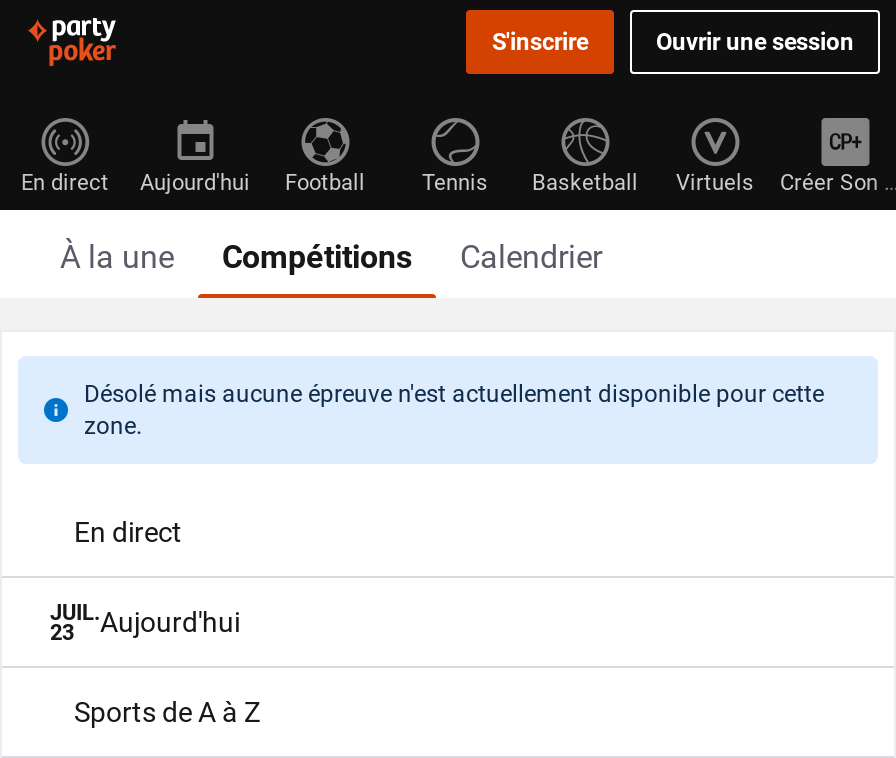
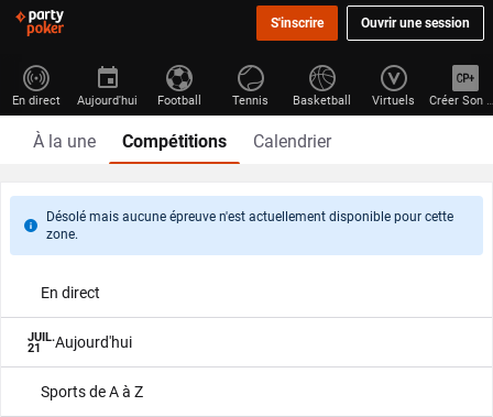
- 23 JUIL. Aujourd'hui
+ 21 JUIL. Aujourd'hui
